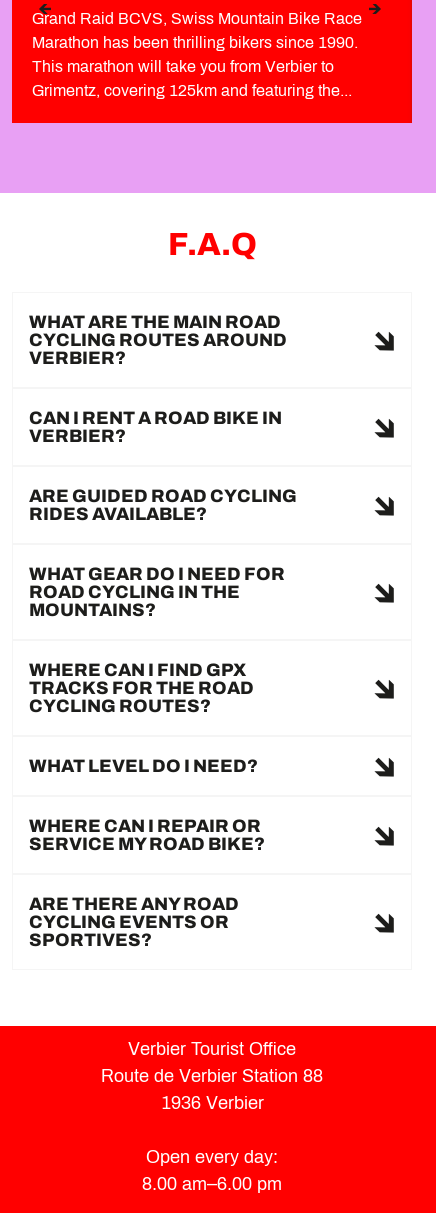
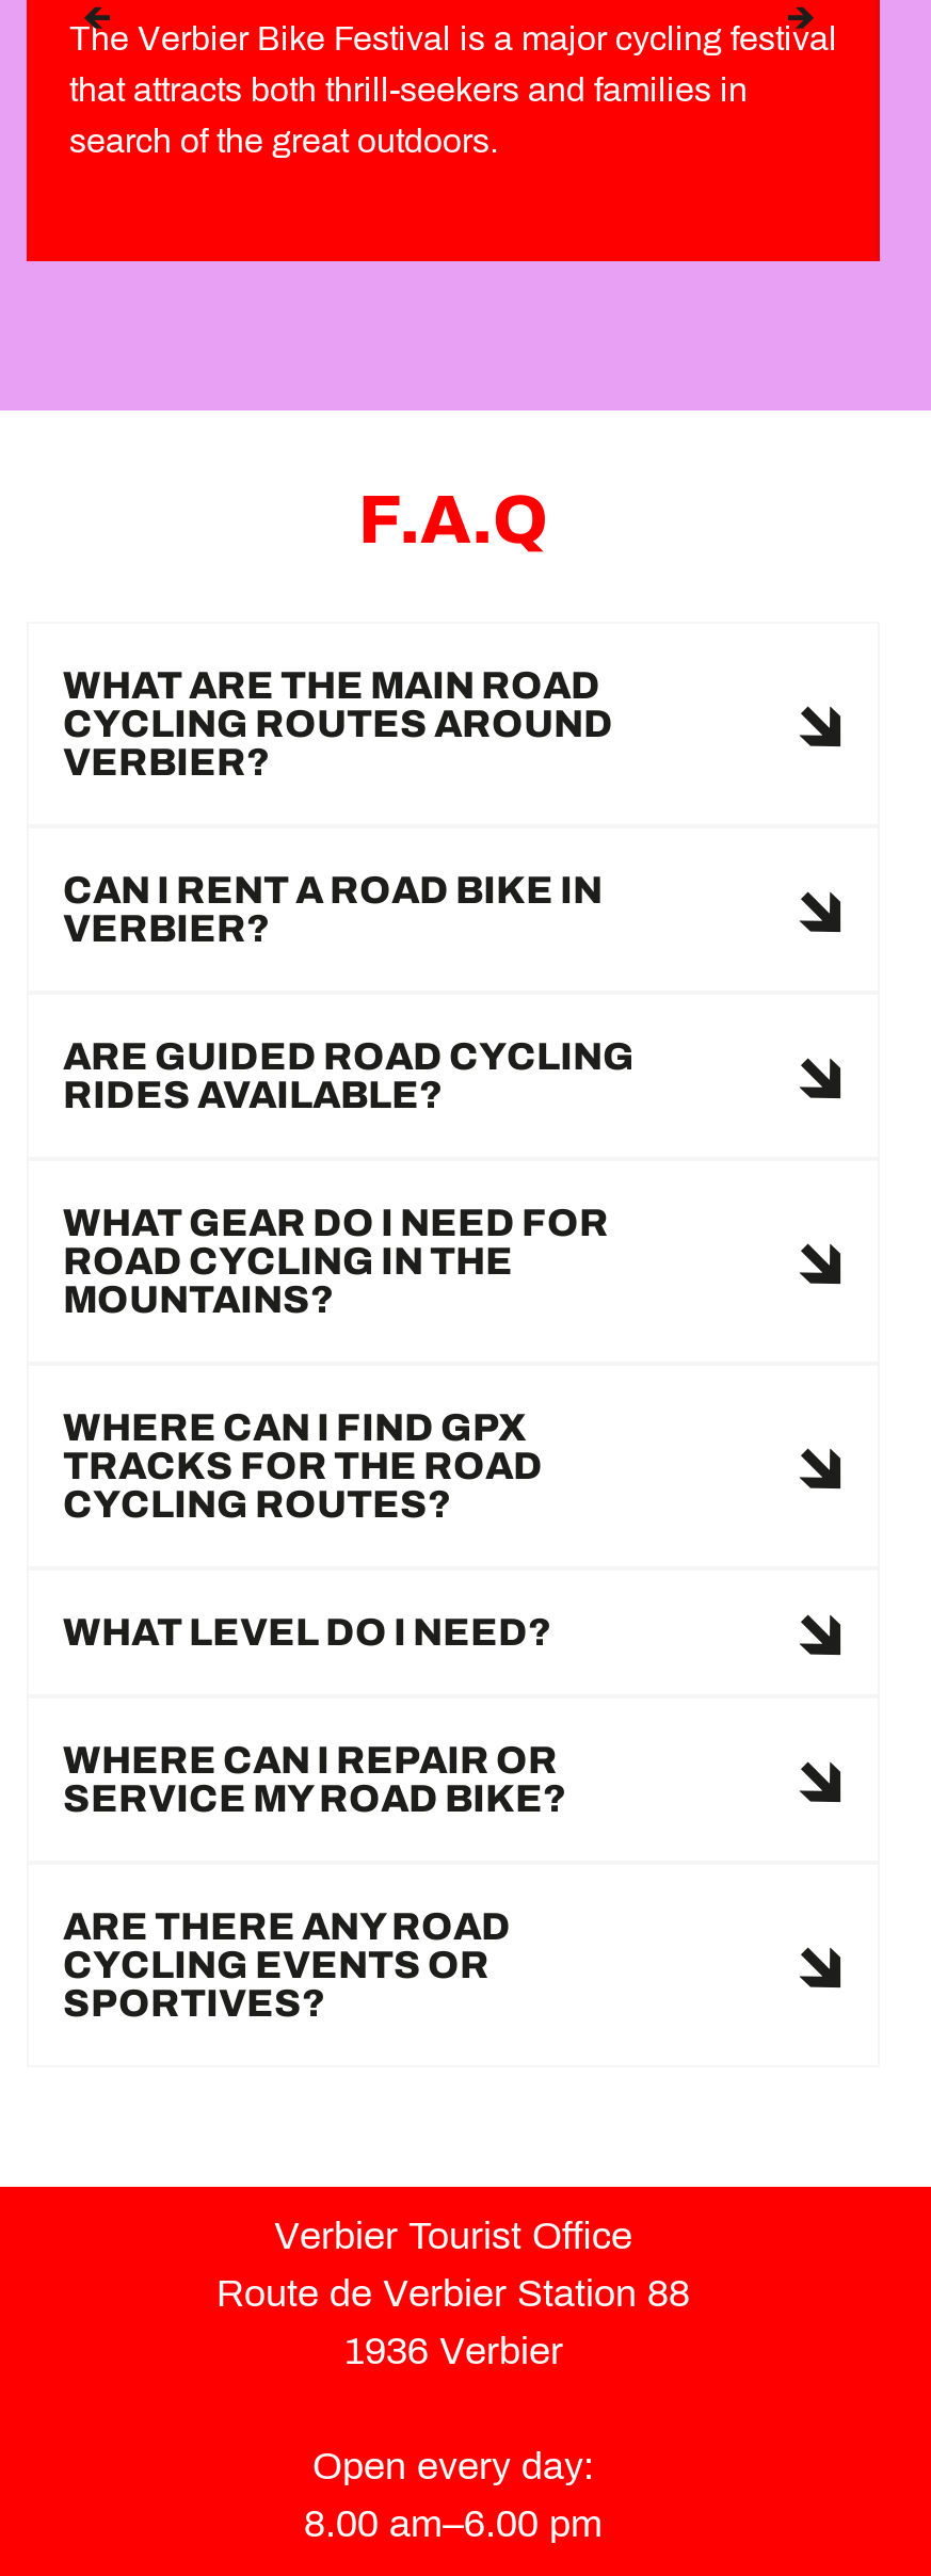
- Grand Raid BCVS, Swiss Mountain Bike Race
- Marathon has been thrilling bikers since 1990.
- This marathon will take you from Verbier to
- Grimentz, covering 125km and featuring the...
+ The Verbier Bike Festival is a major cycling festival
+ that attracts both thrill-seekers and families in
+ search of the great outdoors.
